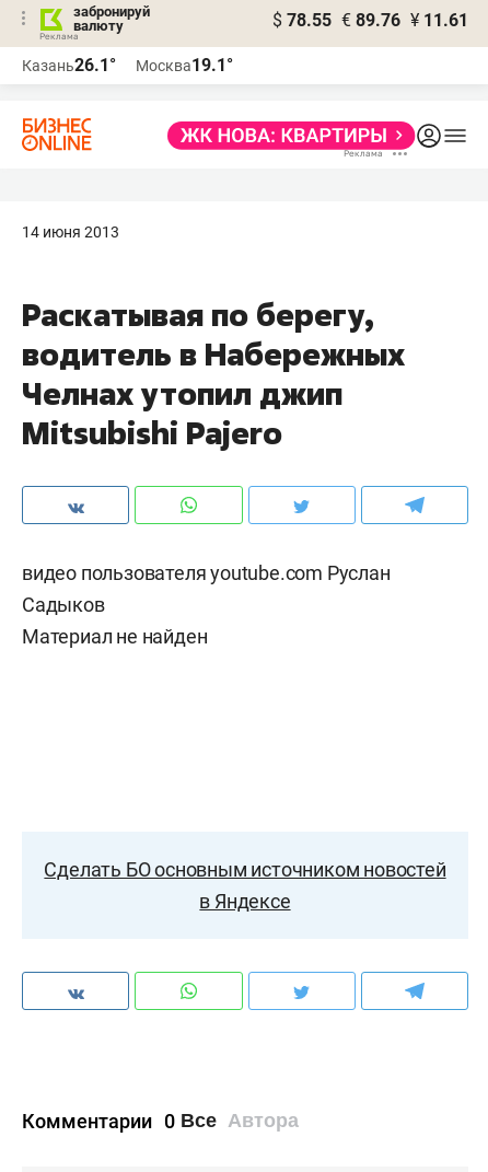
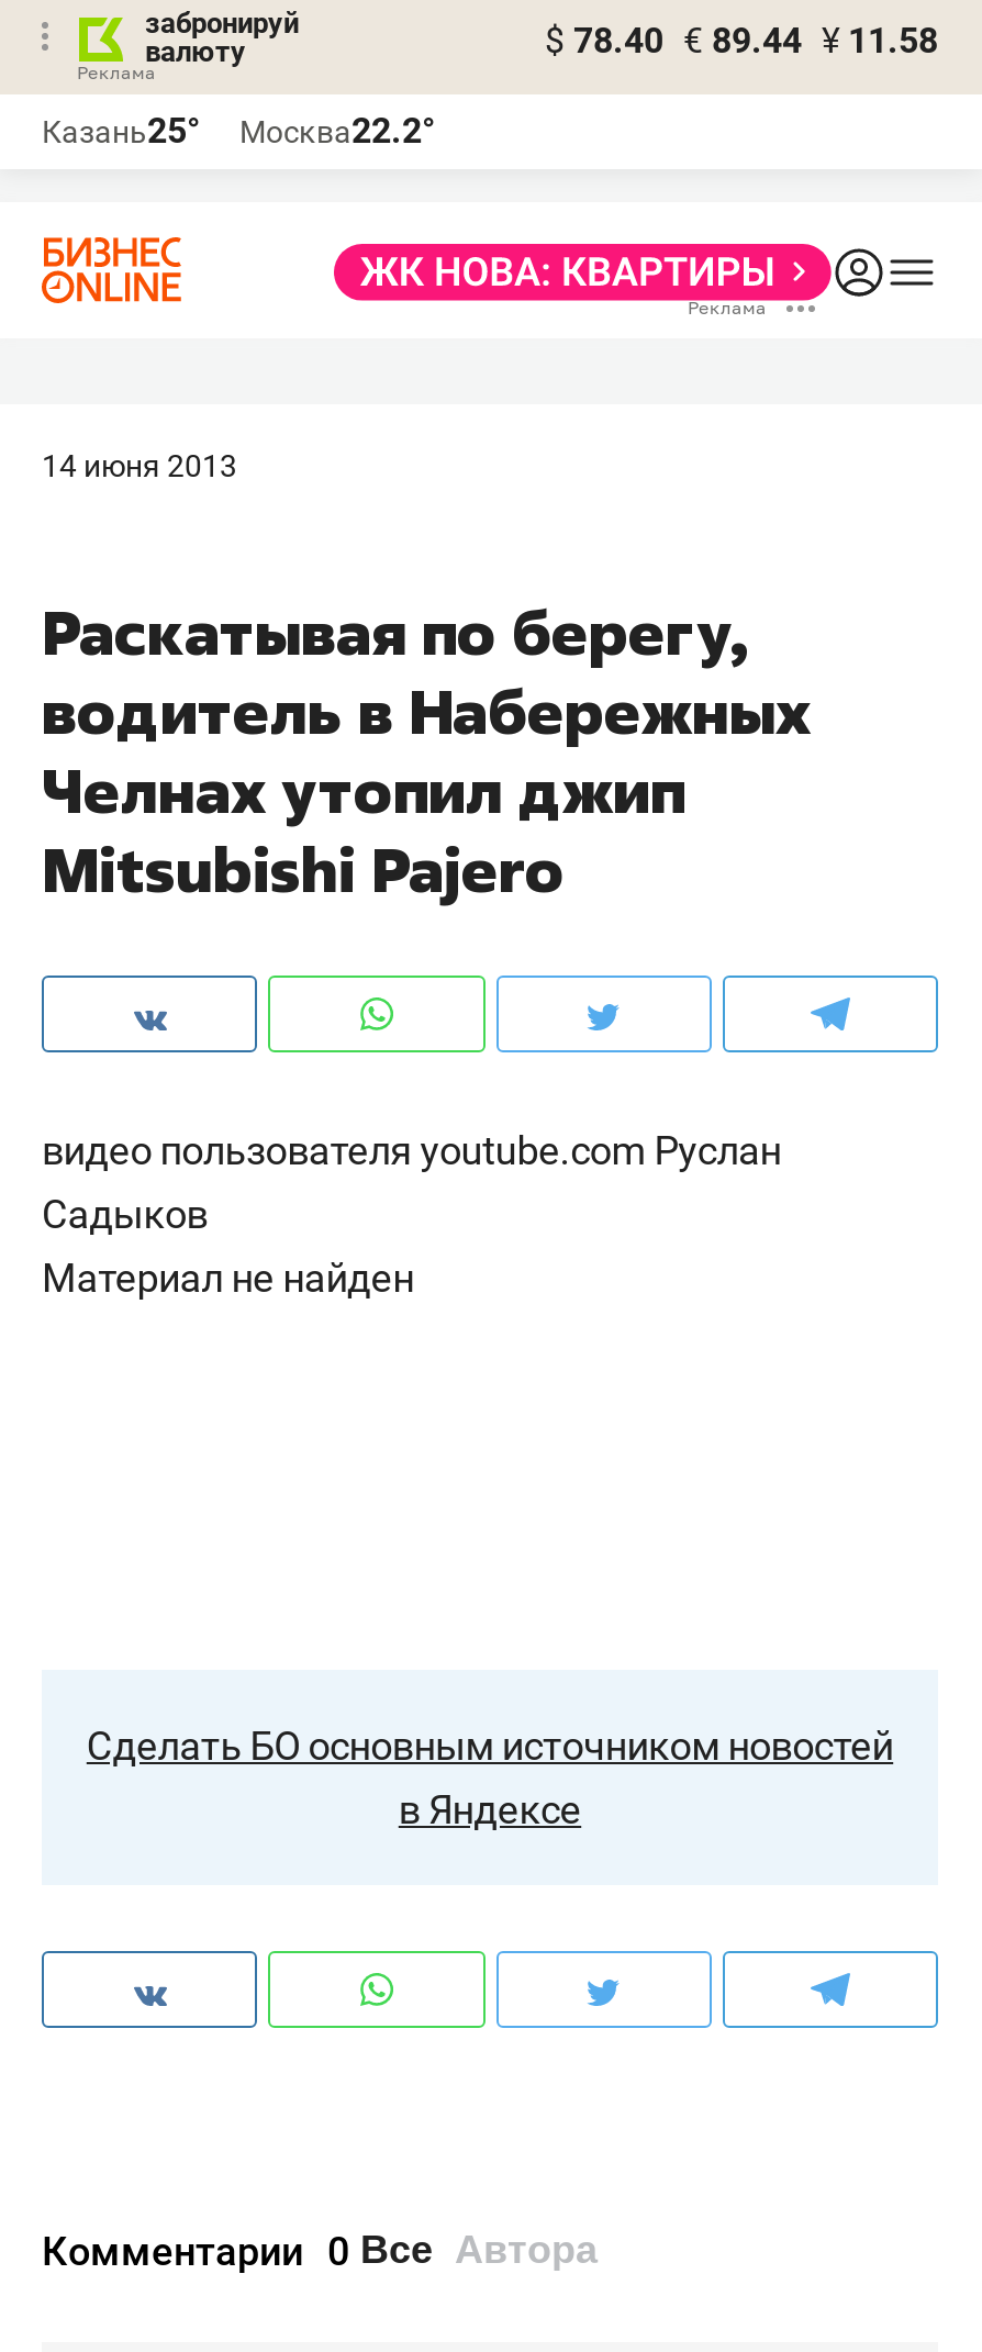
- $ 78.55 € 89.76 ¥ 11.61
+ $ 78.40 € 89.44 ¥ 11.58

- Казань26.1°
+ Казань25°

- Москва19.1°
+ Москва22.2°
